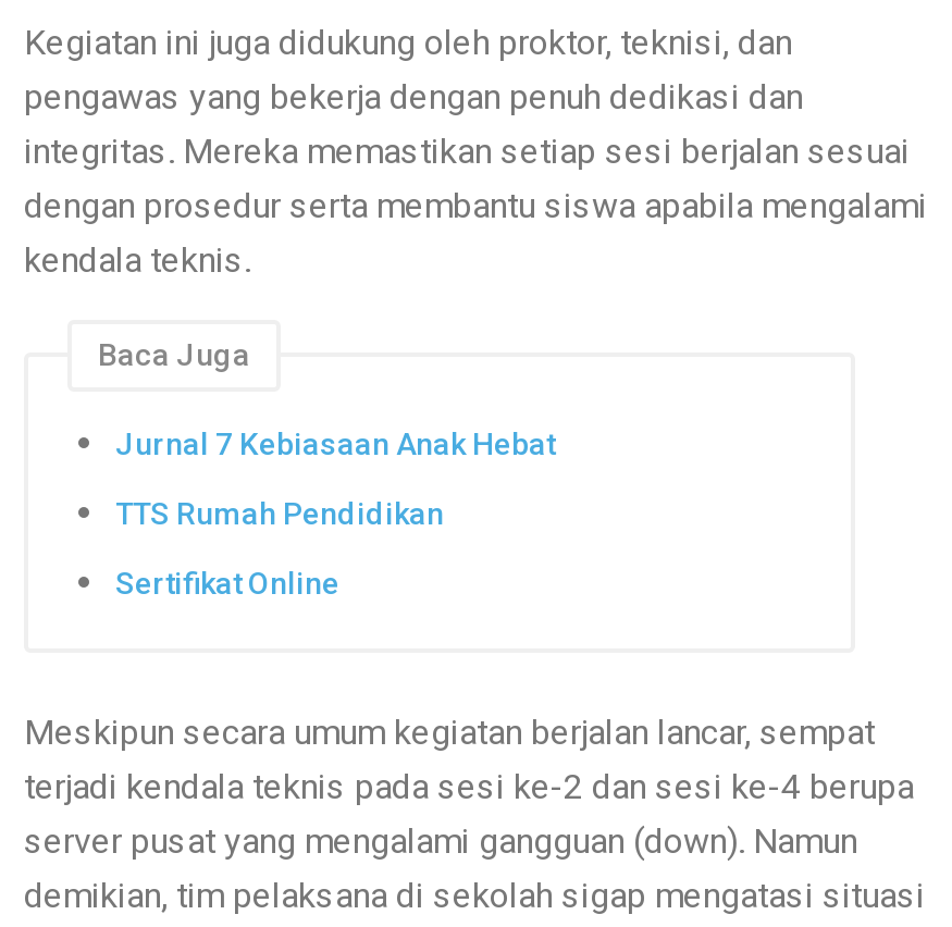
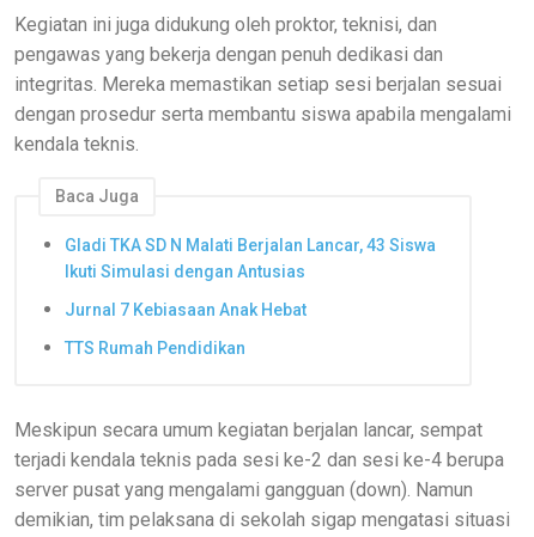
+ Gladi TKA SD N Malati Berjalan Lancar, 43 Siswa
+ Ikuti Simulasi dengan Antusias

moved down: Jurnal 7 Kebiasaan Anak Hebat | TTS Rumah Pendidikan

- Sertifikat Online
